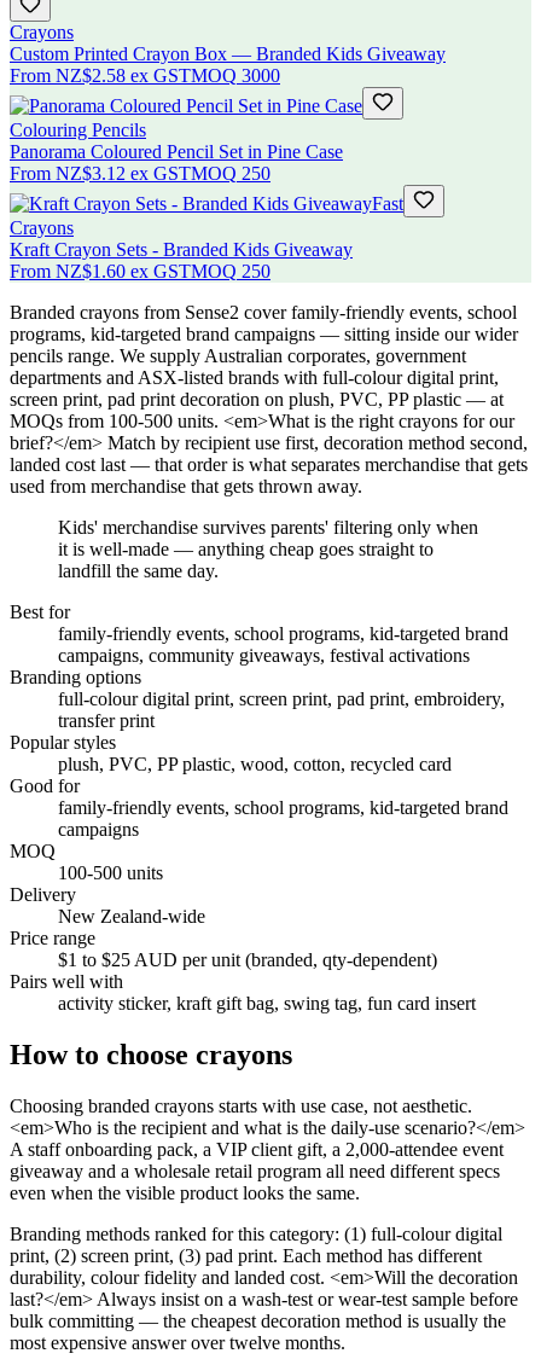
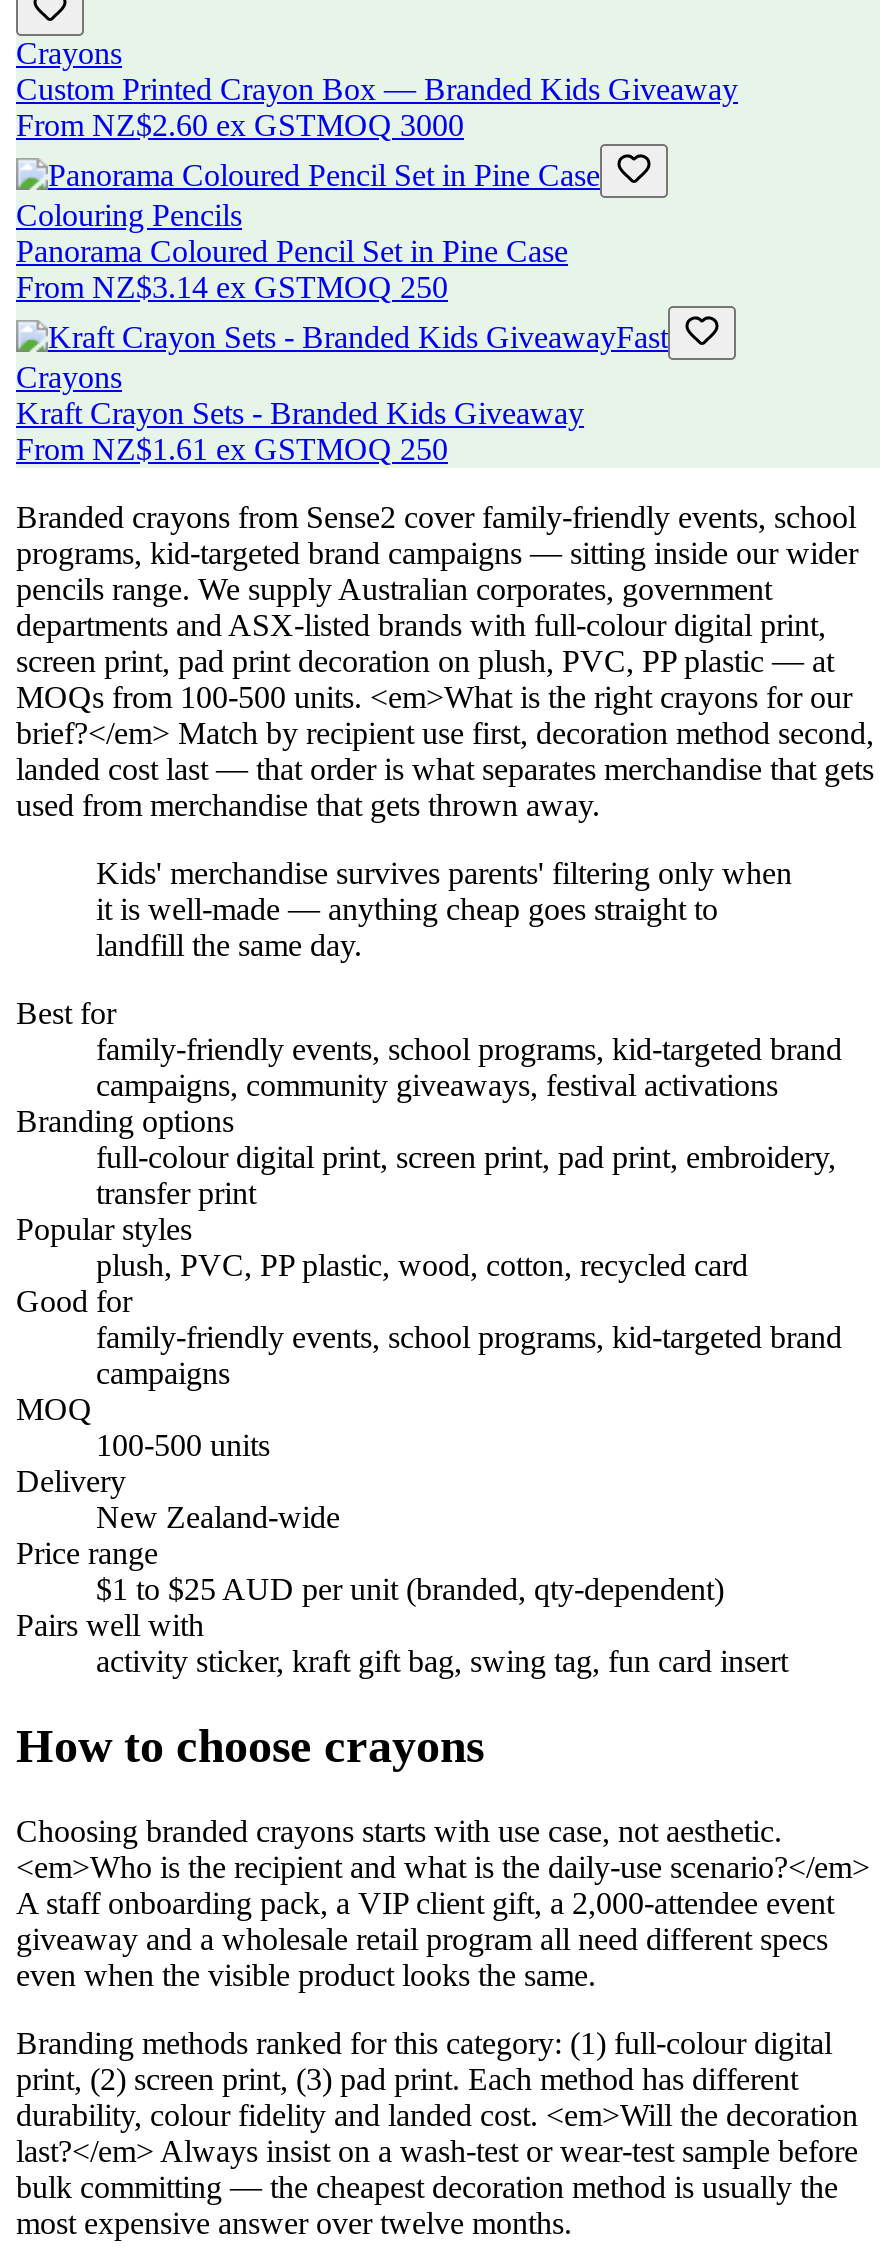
- From NZ$2.58 ex GSTMOQ 3000
+ From NZ$2.60 ex GSTMOQ 3000

- From NZ$3.12 ex GSTMOQ 250
+ From NZ$3.14 ex GSTMOQ 250

- From NZ$1.60 ex GSTMOQ 250
+ From NZ$1.61 ex GSTMOQ 250
